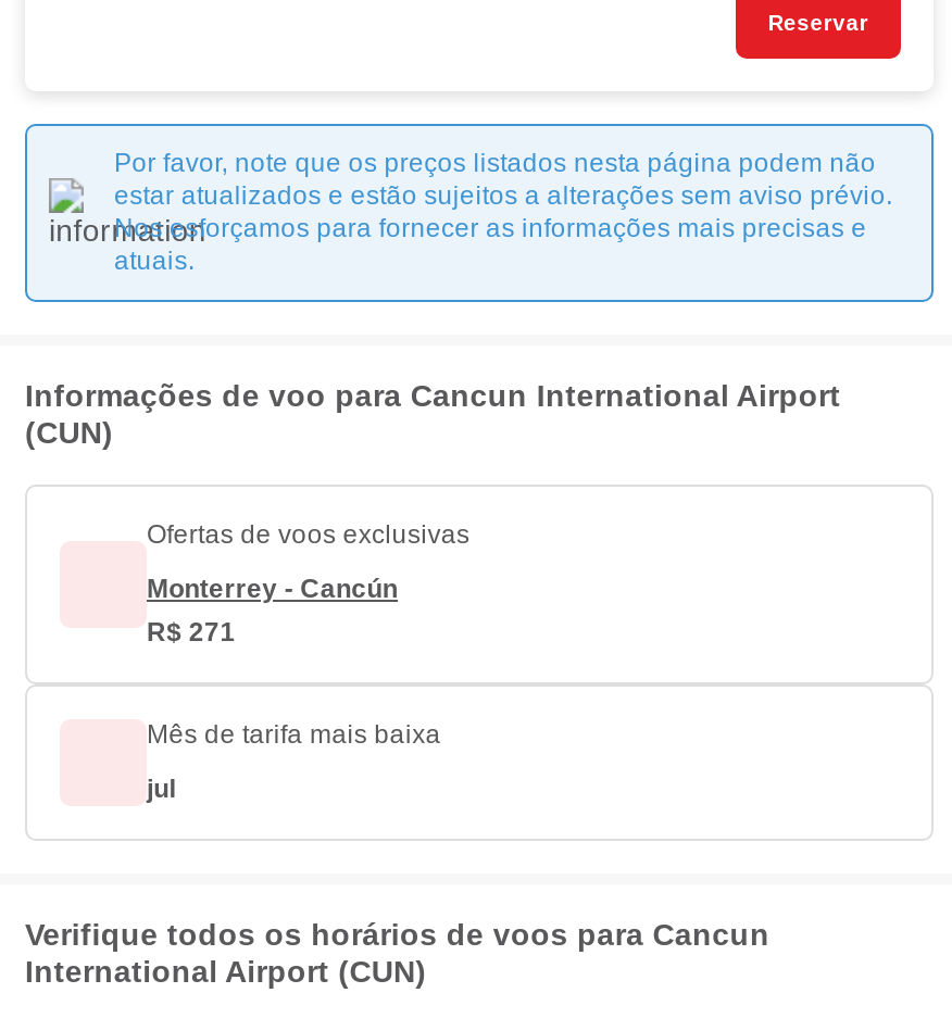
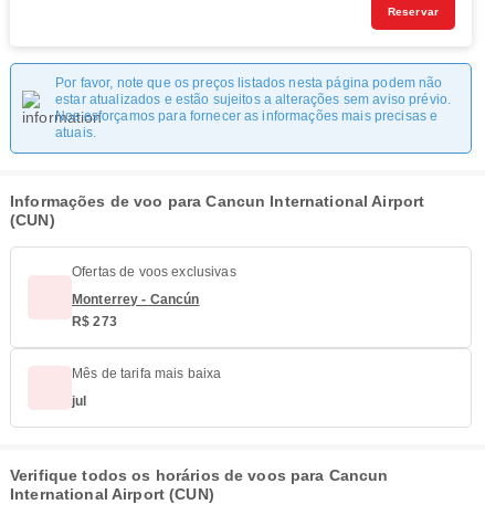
- R$ 271
+ R$ 273
